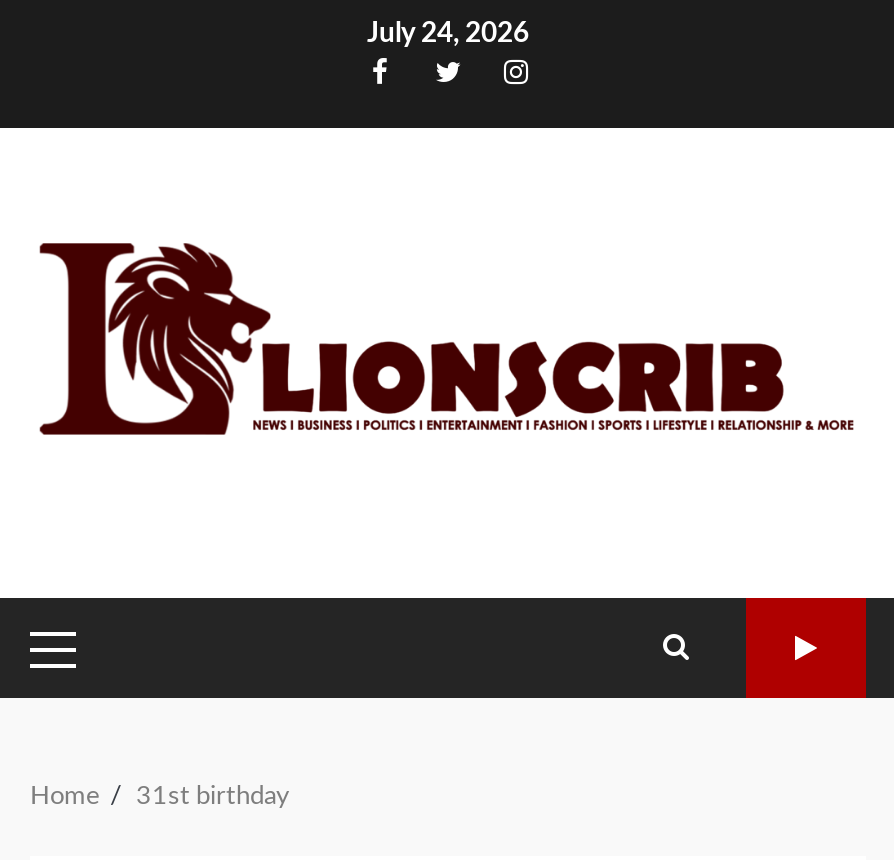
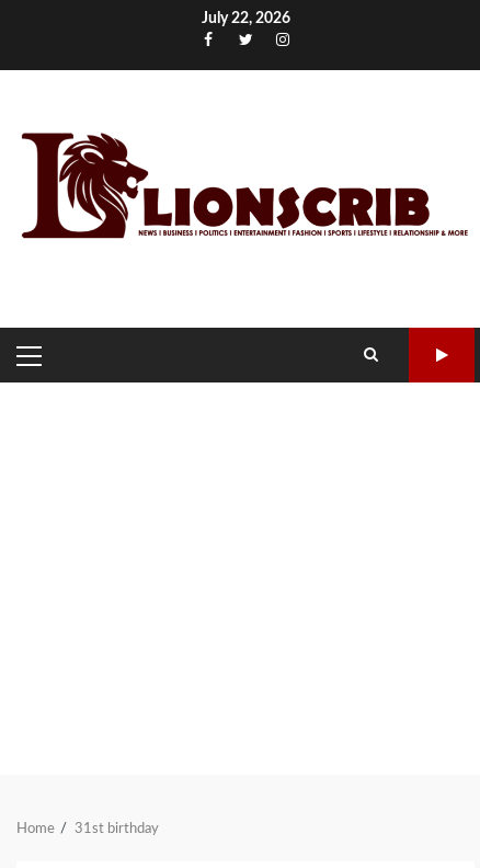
- July 24, 2026
+ July 22, 2026
